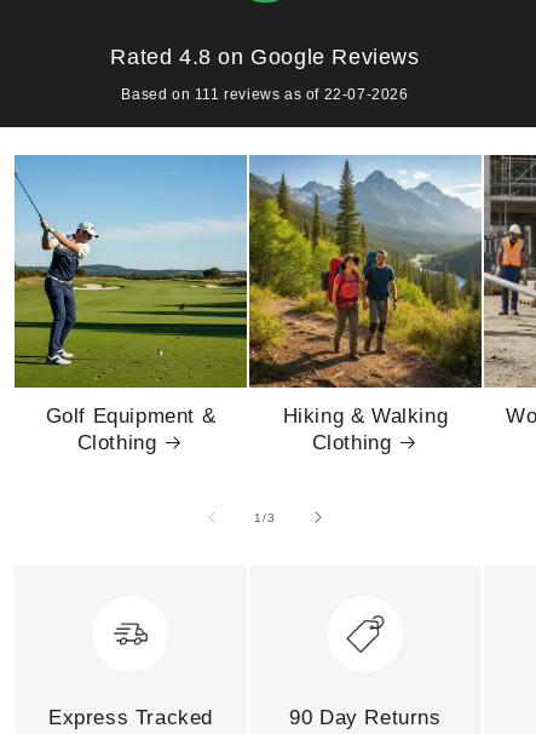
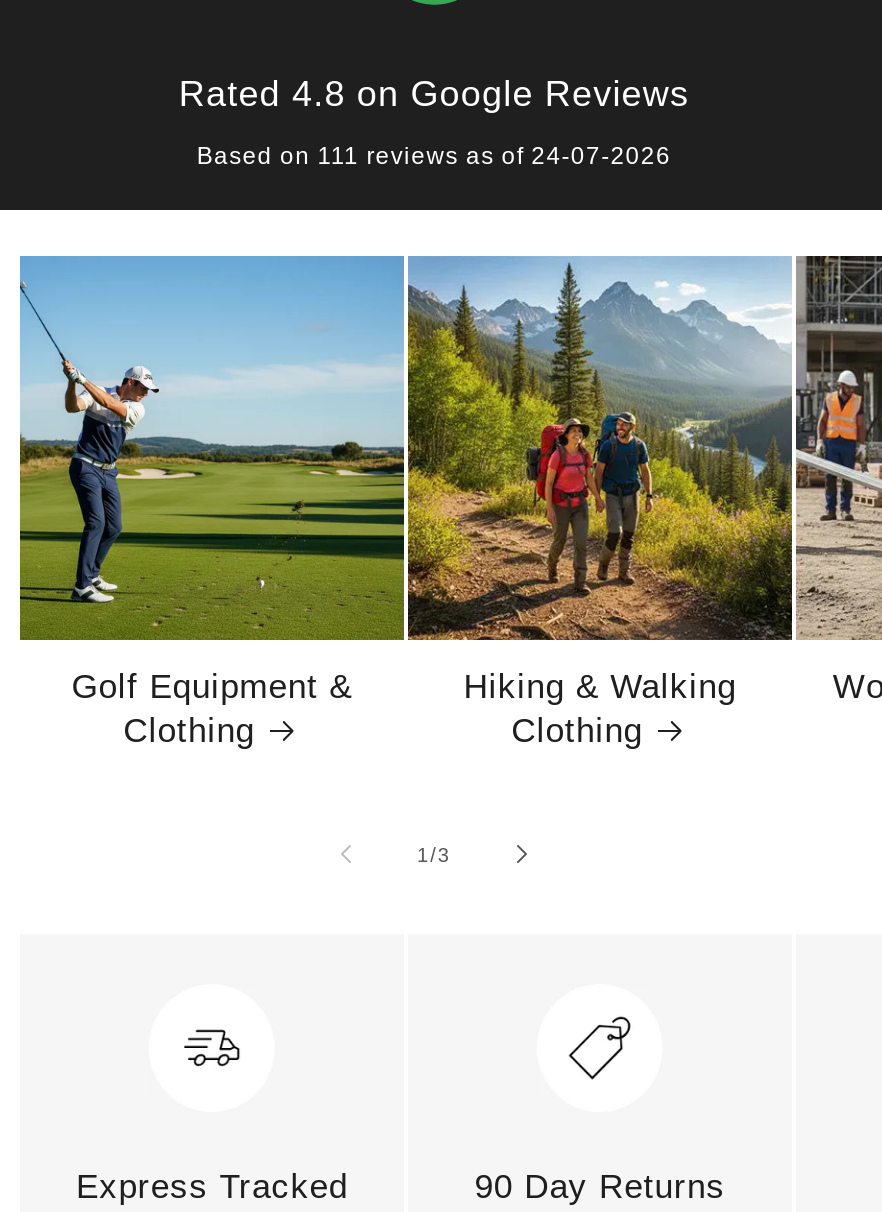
- Based on 111 reviews as of 22-07-2026
+ Based on 111 reviews as of 24-07-2026
